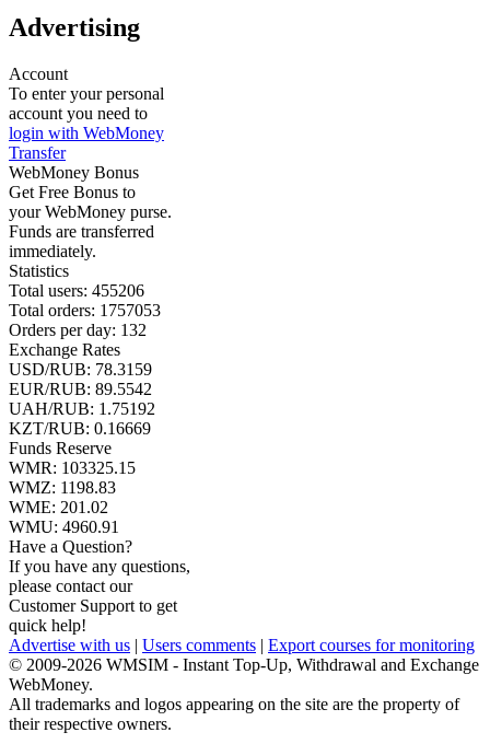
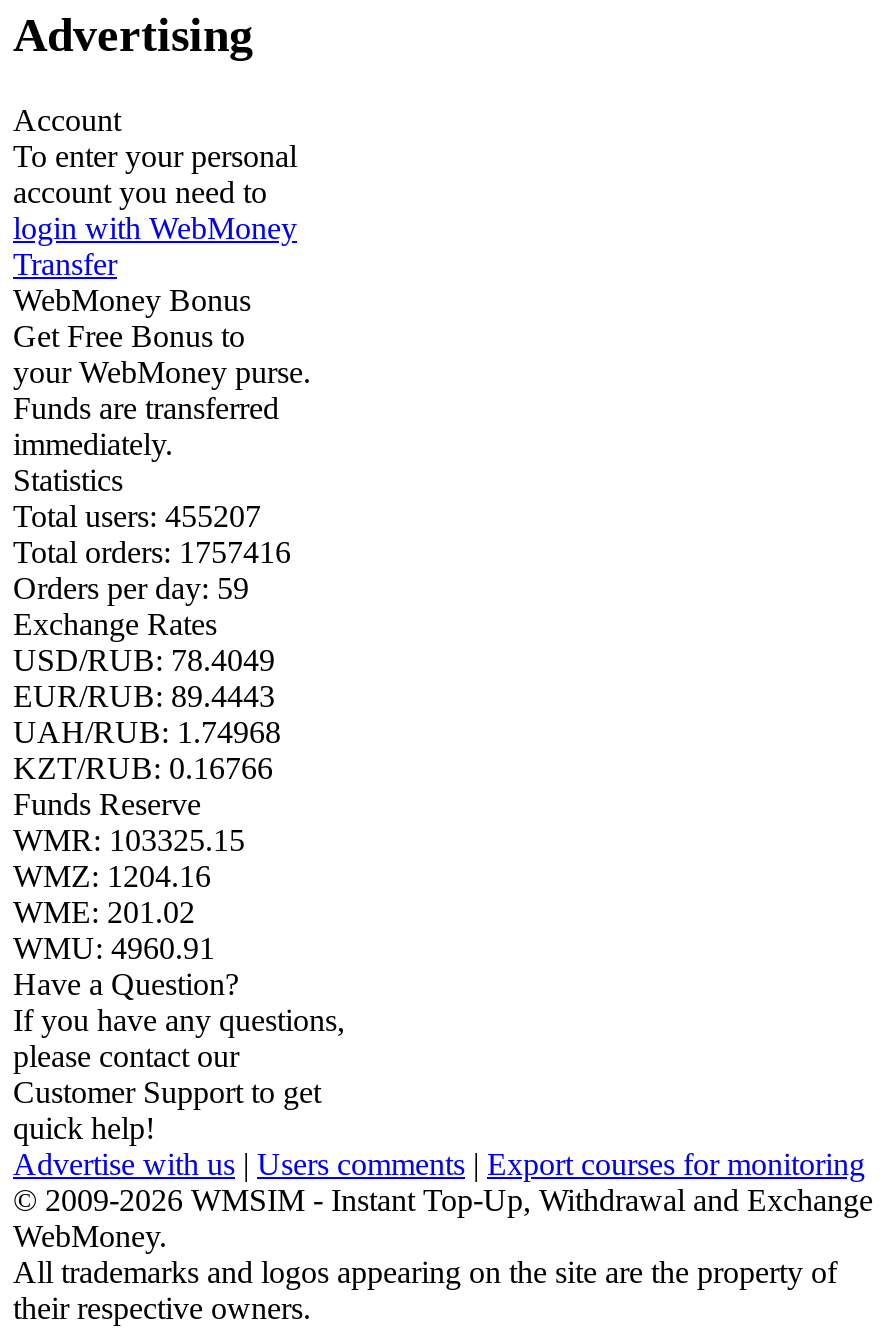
- Total users: 455206
+ Total users: 455207

- Total orders: 1757053
+ Total orders: 1757416

- Orders per day: 132
+ Orders per day: 59

- USD/RUB: 78.3159
+ USD/RUB: 78.4049

- EUR/RUB: 89.5542
+ EUR/RUB: 89.4443

- UAH/RUB: 1.75192
+ UAH/RUB: 1.74968

- KZT/RUB: 0.16669
+ KZT/RUB: 0.16766

- WMZ: 1198.83
+ WMZ: 1204.16
